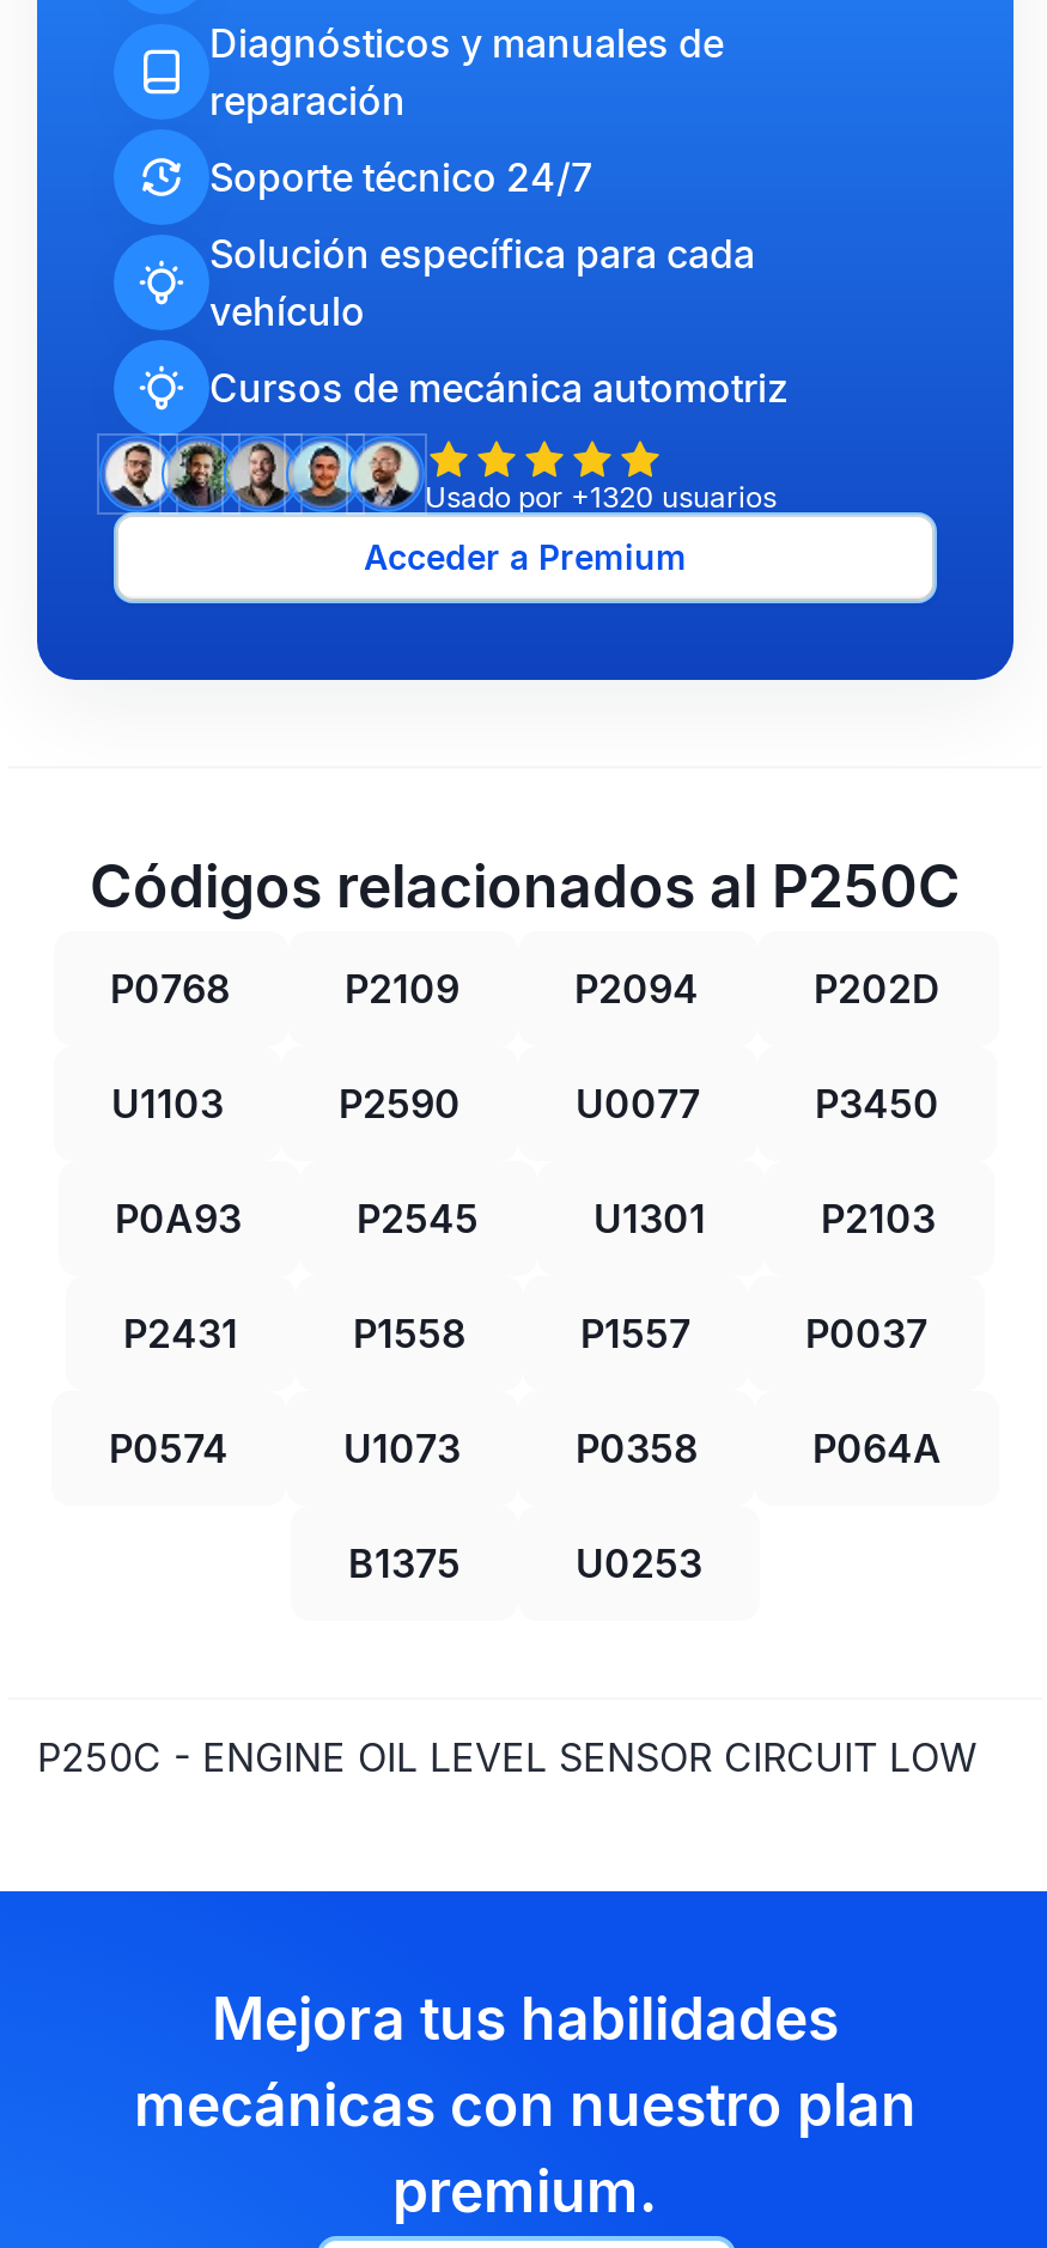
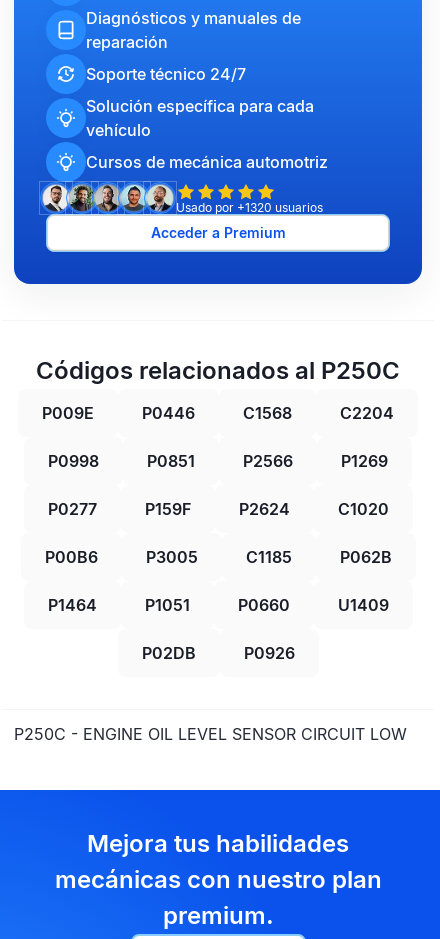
- P0768
- P2109
- P2094
- P202D
+ P009E
+ P0446
+ C1568
+ C2204

- U1103
- P2590
- U0077
- P3450
+ P0998
+ P0851
+ P2566
+ P1269

- P0A93
- P2545
- U1301
- P2103
+ P0277
+ P159F
+ P2624
+ C1020

- P2431
- P1558
- P1557
- P0037
+ P00B6
+ P3005
+ C1185
+ P062B

- P0574
- U1073
- P0358
- P064A
+ P1464
+ P1051
+ P0660
+ U1409

- B1375
- U0253
+ P02DB
+ P0926
